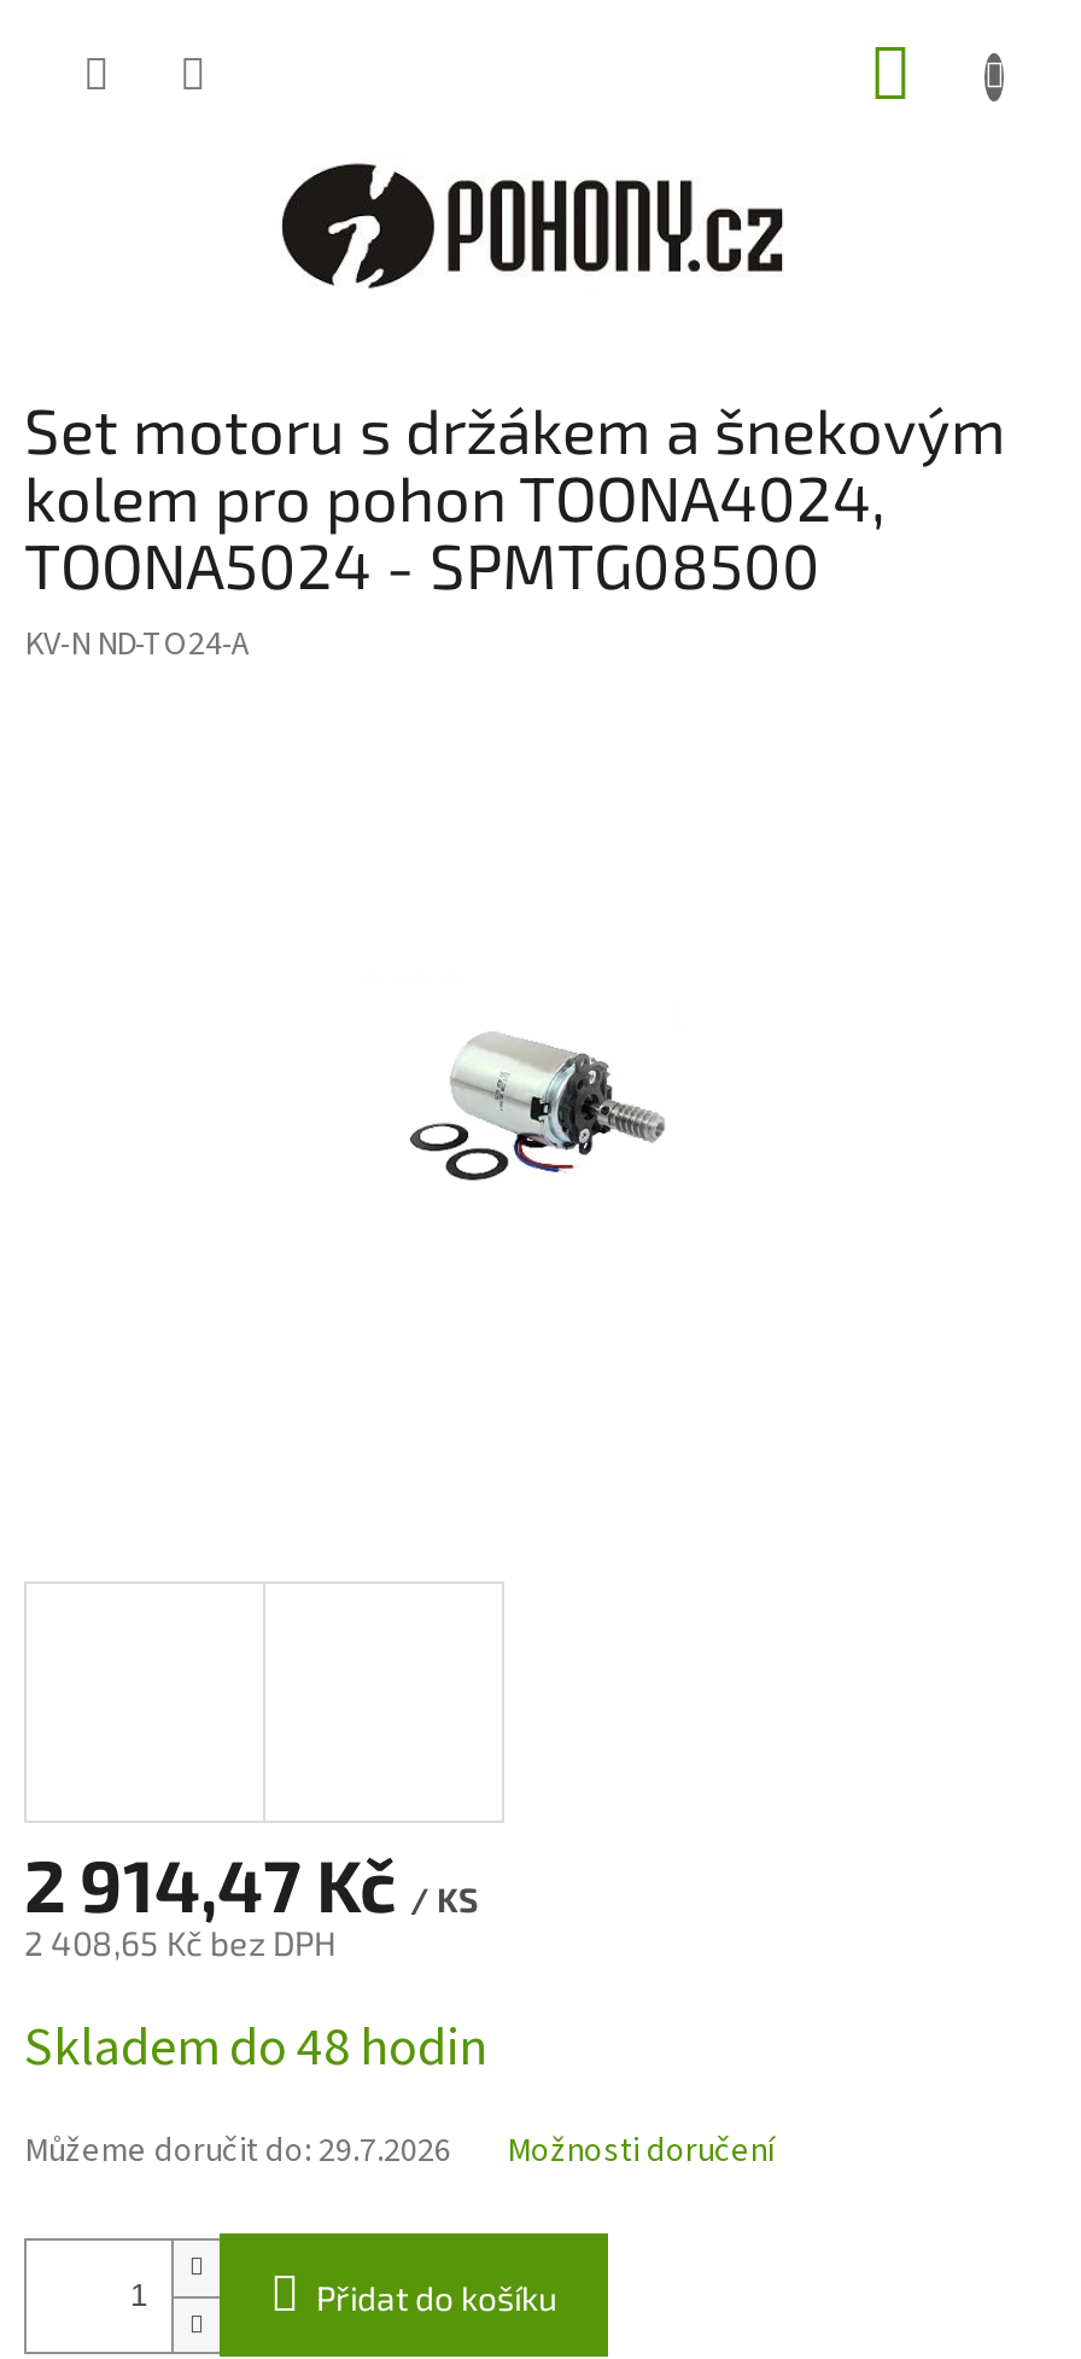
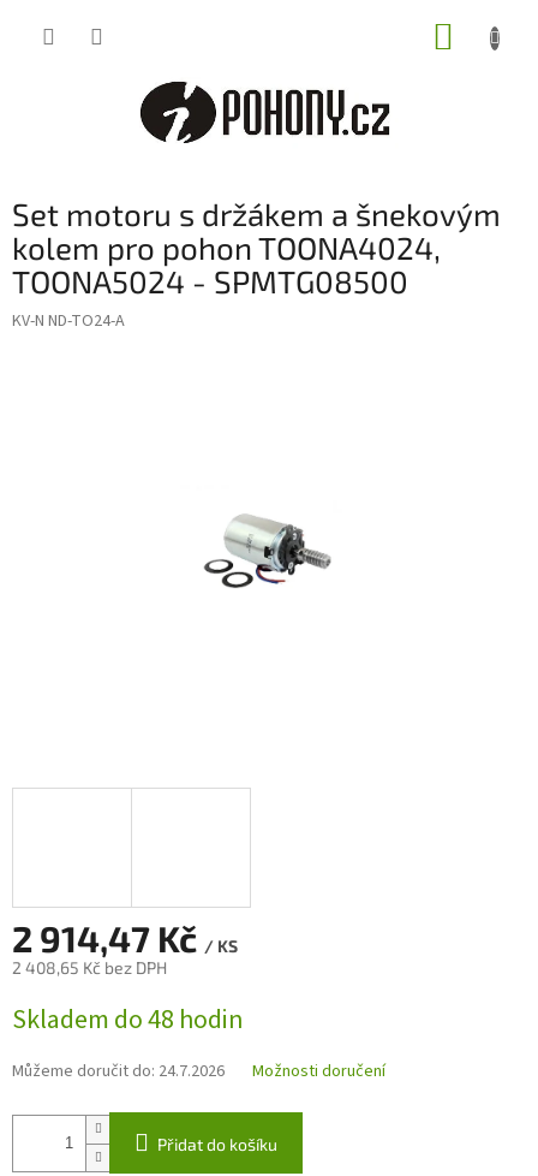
- Můžeme doručit do: 29.7.2026
+ Můžeme doručit do: 24.7.2026
